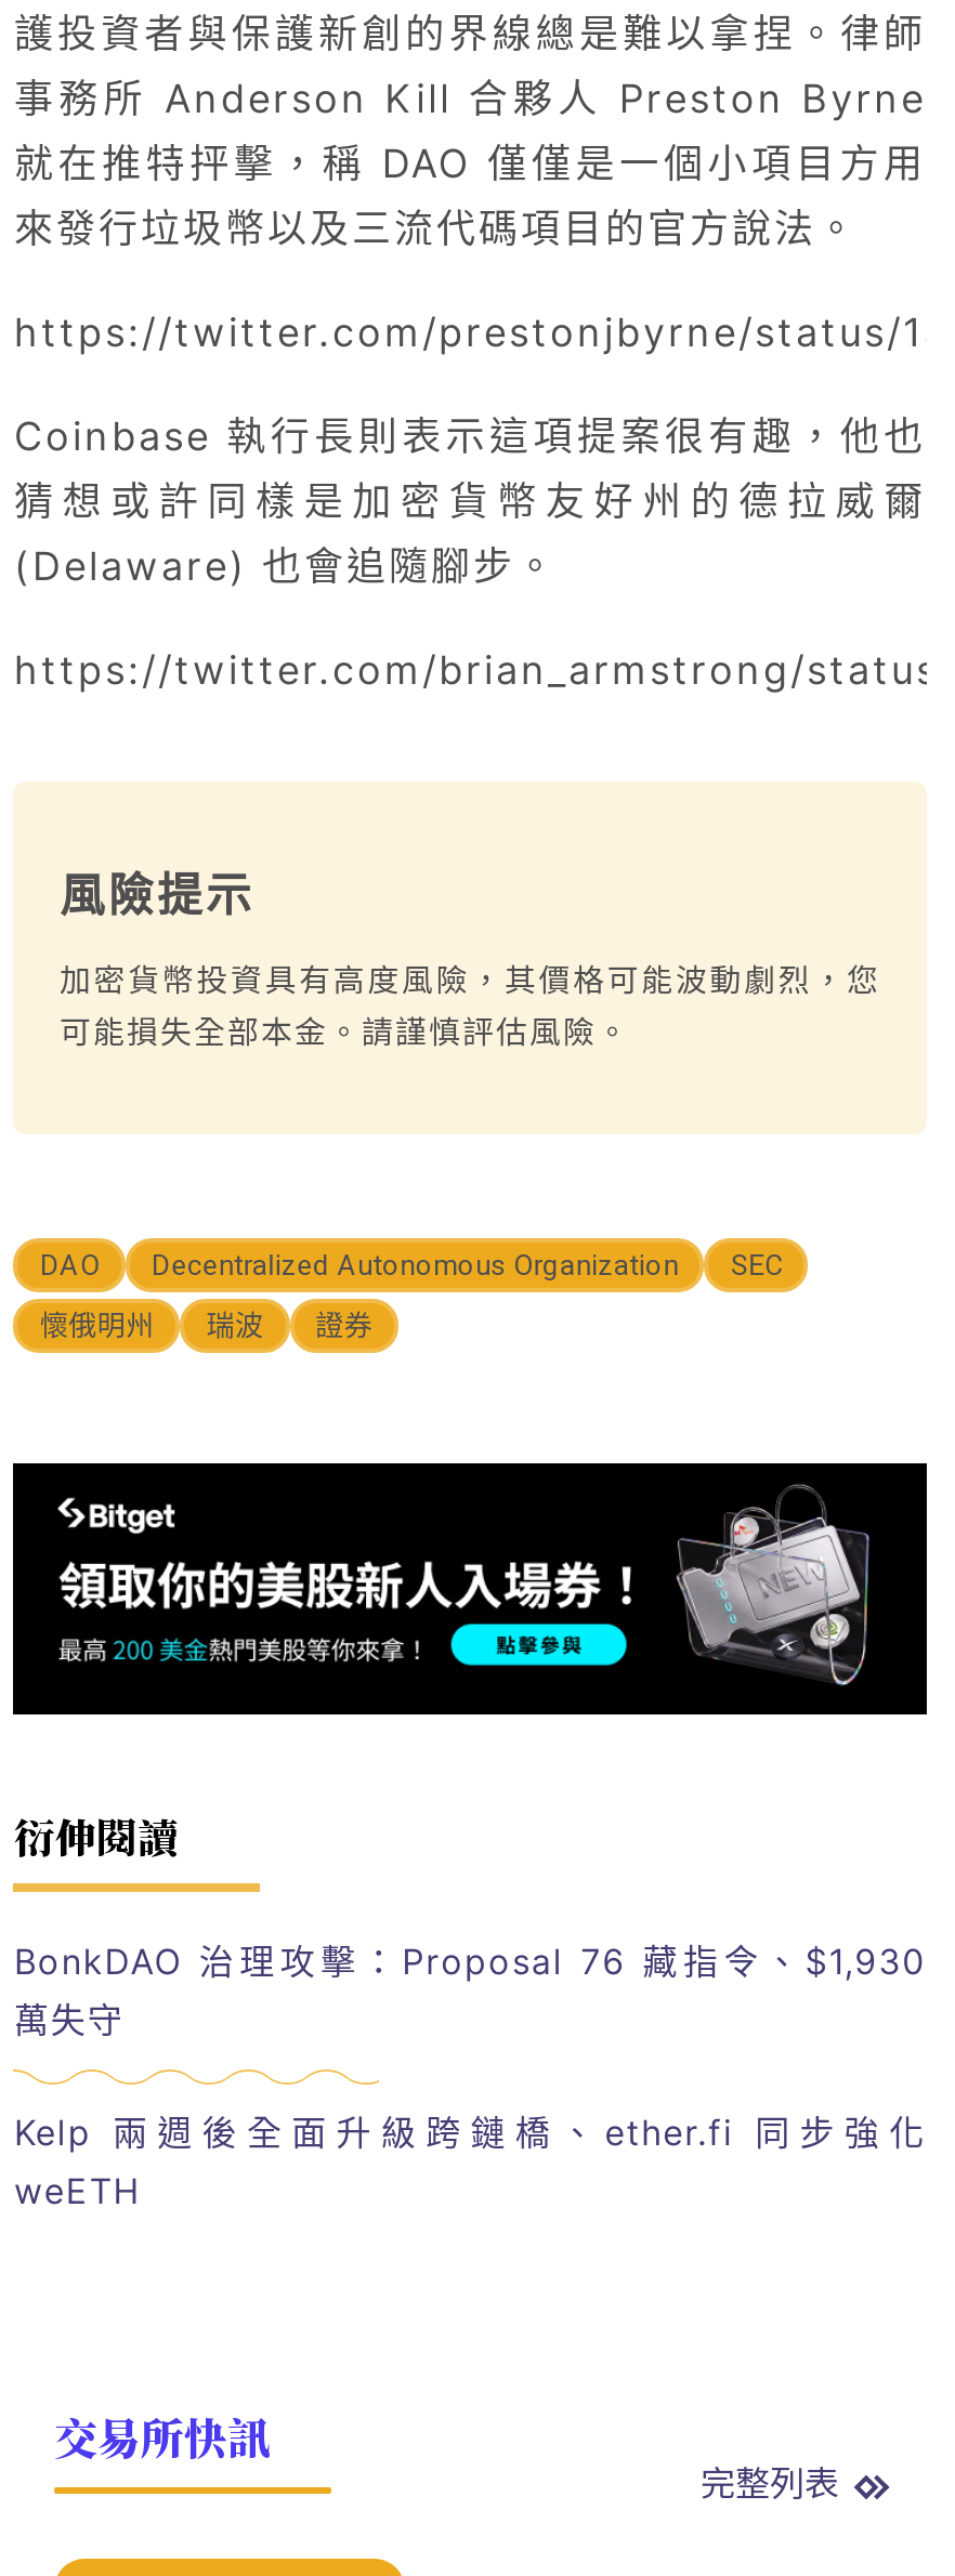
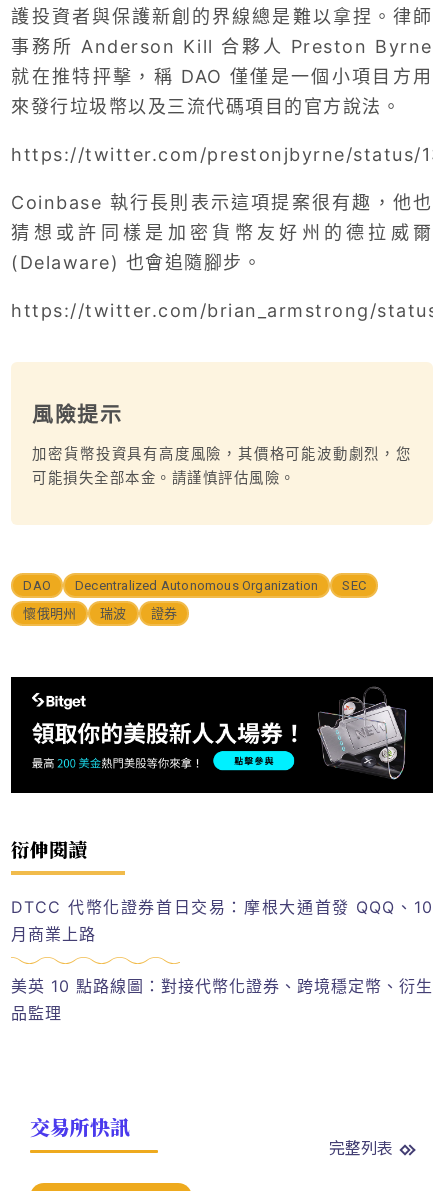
- BonkDAO 治理攻擊：Proposal 76 藏指令、$1,930
- 萬失守
+ DTCC 代幣化證券首日交易：摩根大通首發 QQQ、10
+ 月商業上路

- Kelp 兩週後全面升級跨鏈橋、ether.fi 同步強化
- weETH
+ 美英 10 點路線圖：對接代幣化證券、跨境穩定幣、衍生
+ 品監理
